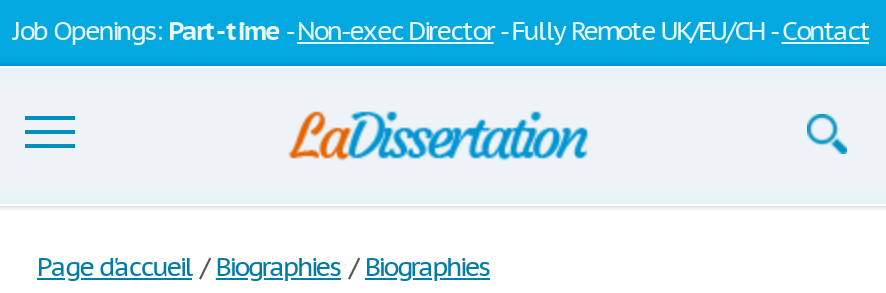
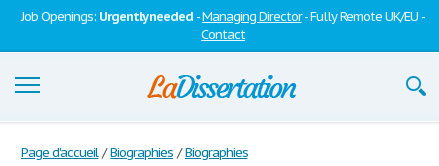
- Job Openings: Part-time -Non-exec Director- Fully Remote UK/EU/CH -Contact
+ Job Openings: Urgently needed - Managing Director- Fully Remote UK/EU -
+ Contact
